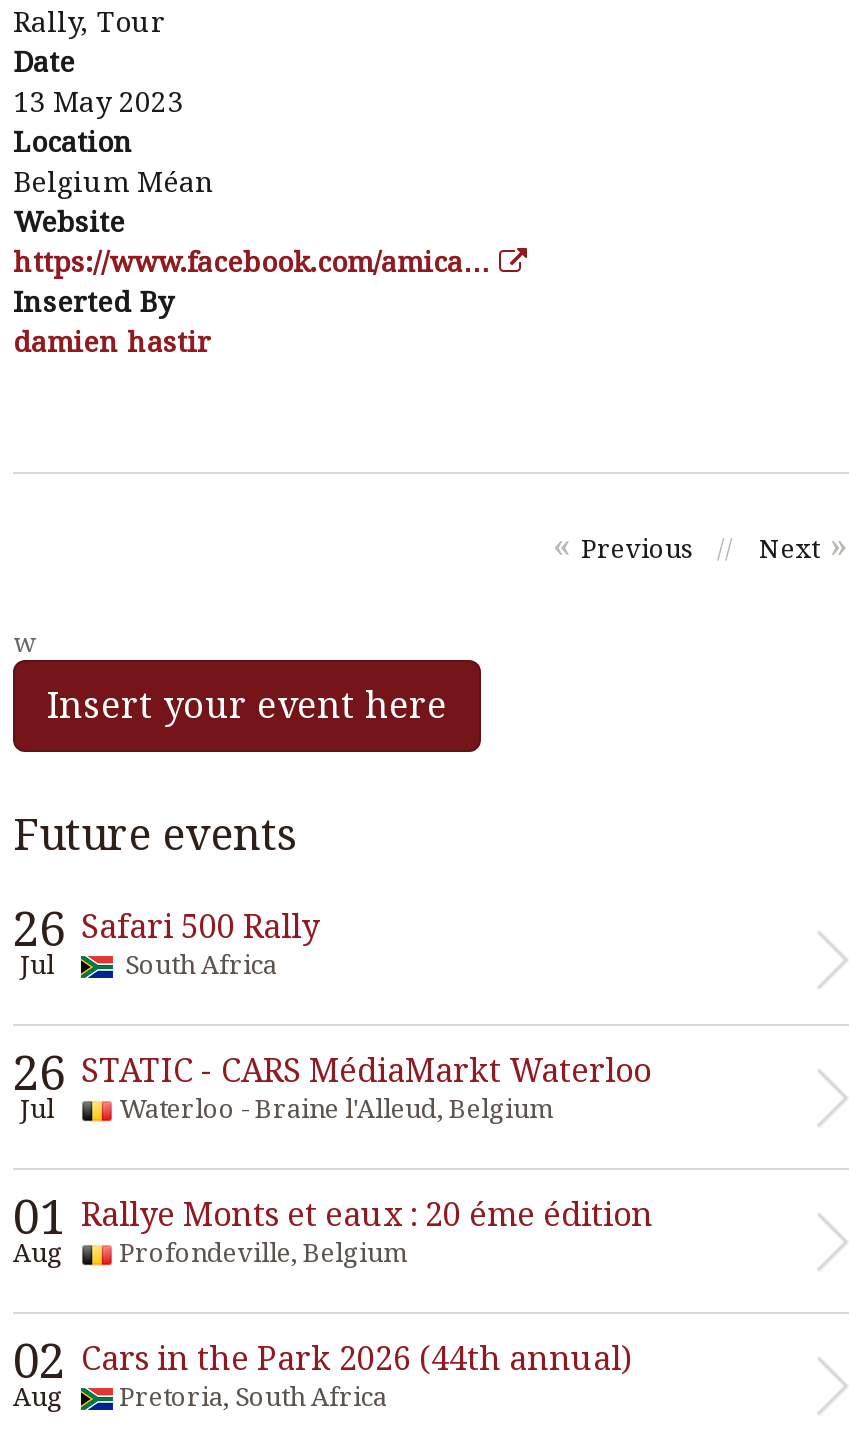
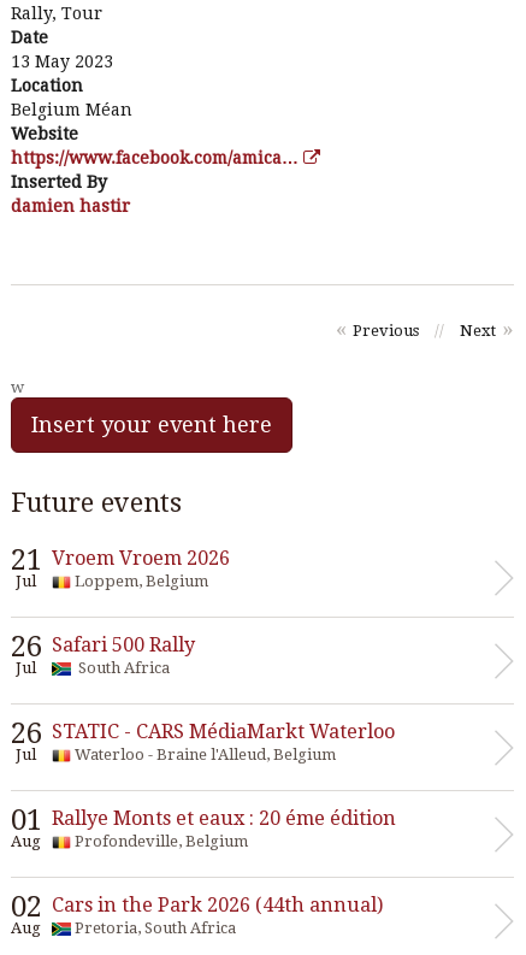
+ 21
+ Jul

+ Vroem Vroem 2026
+ Loppem, Belgium
